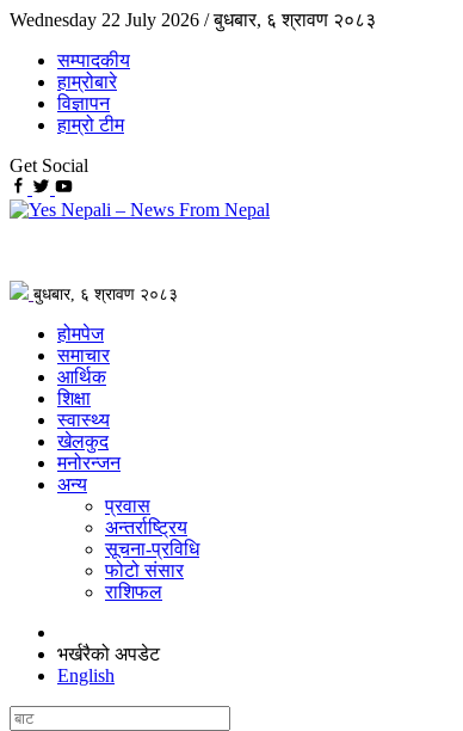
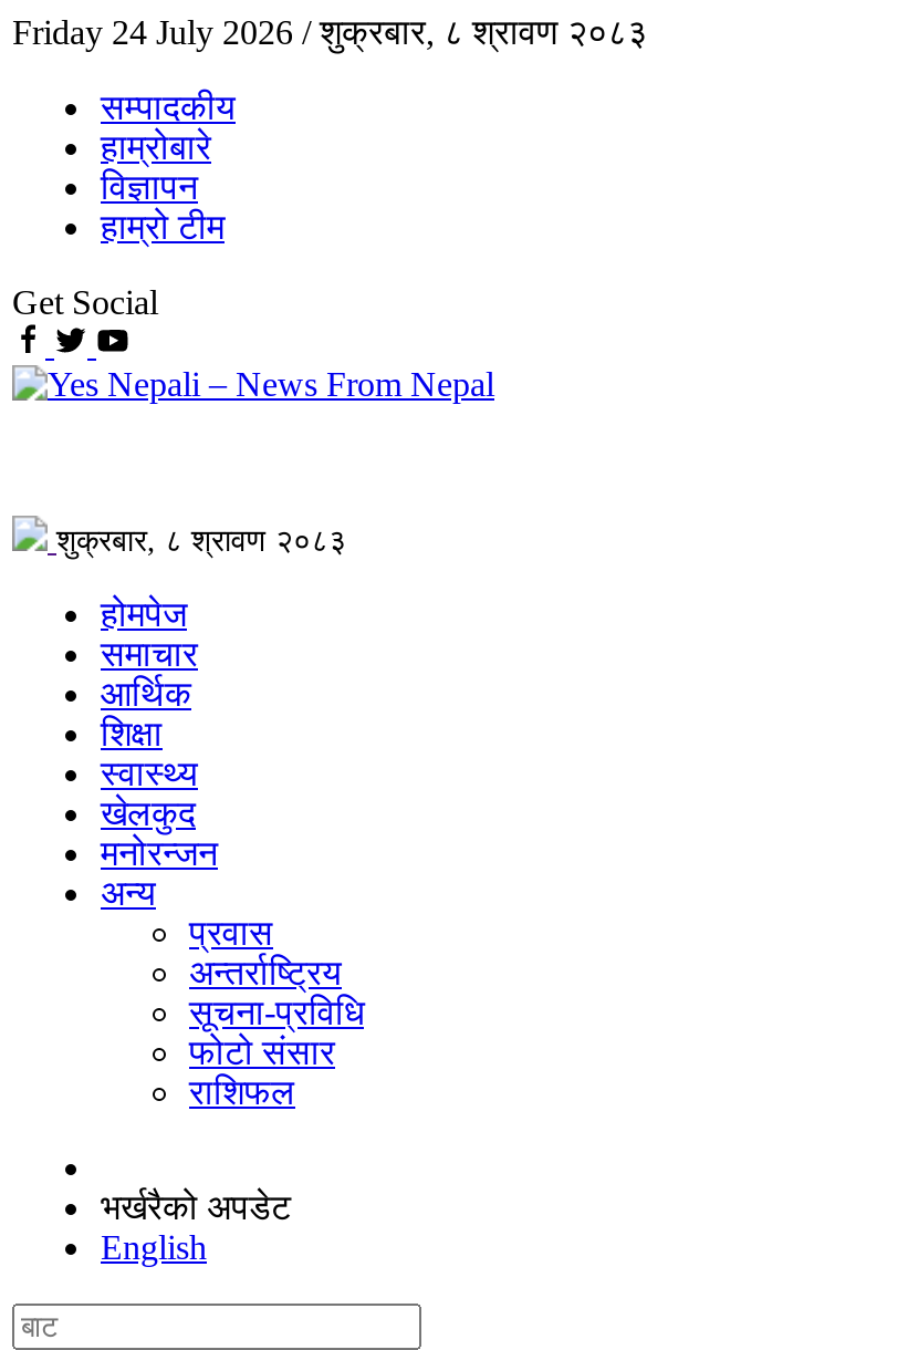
- Wednesday 22 July 2026 / बुधबार, ६ श्रावण २०८३
+ Friday 24 July 2026 / शुक्रबार, ८ श्रावण २०८३

- बुधबार, ६ श्रावण २०८३
+ शुक्रबार, ८ श्रावण २०८३
